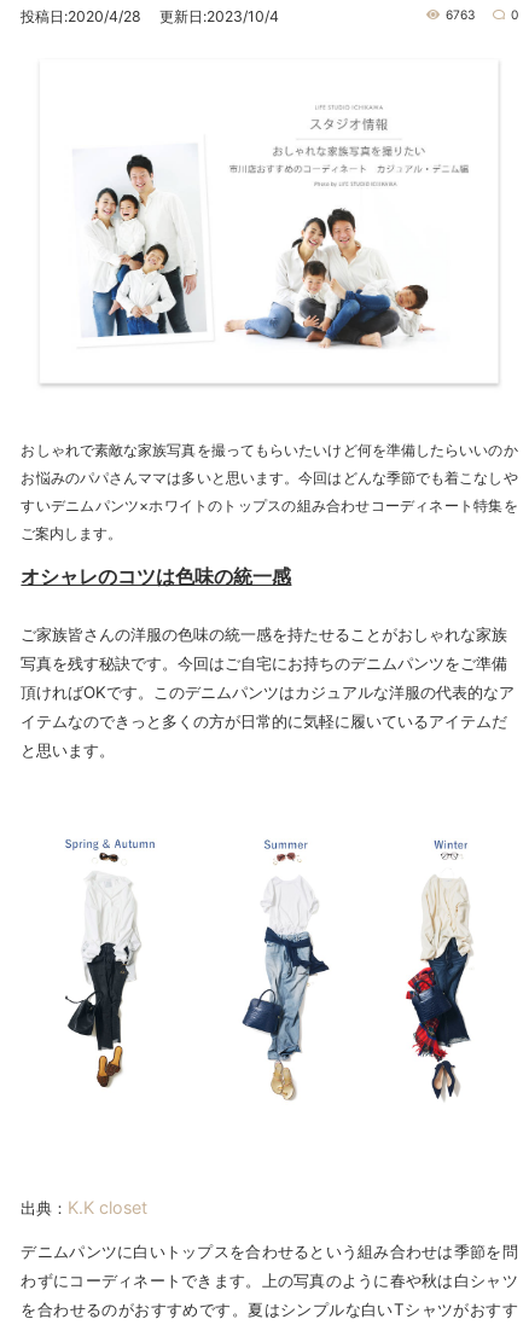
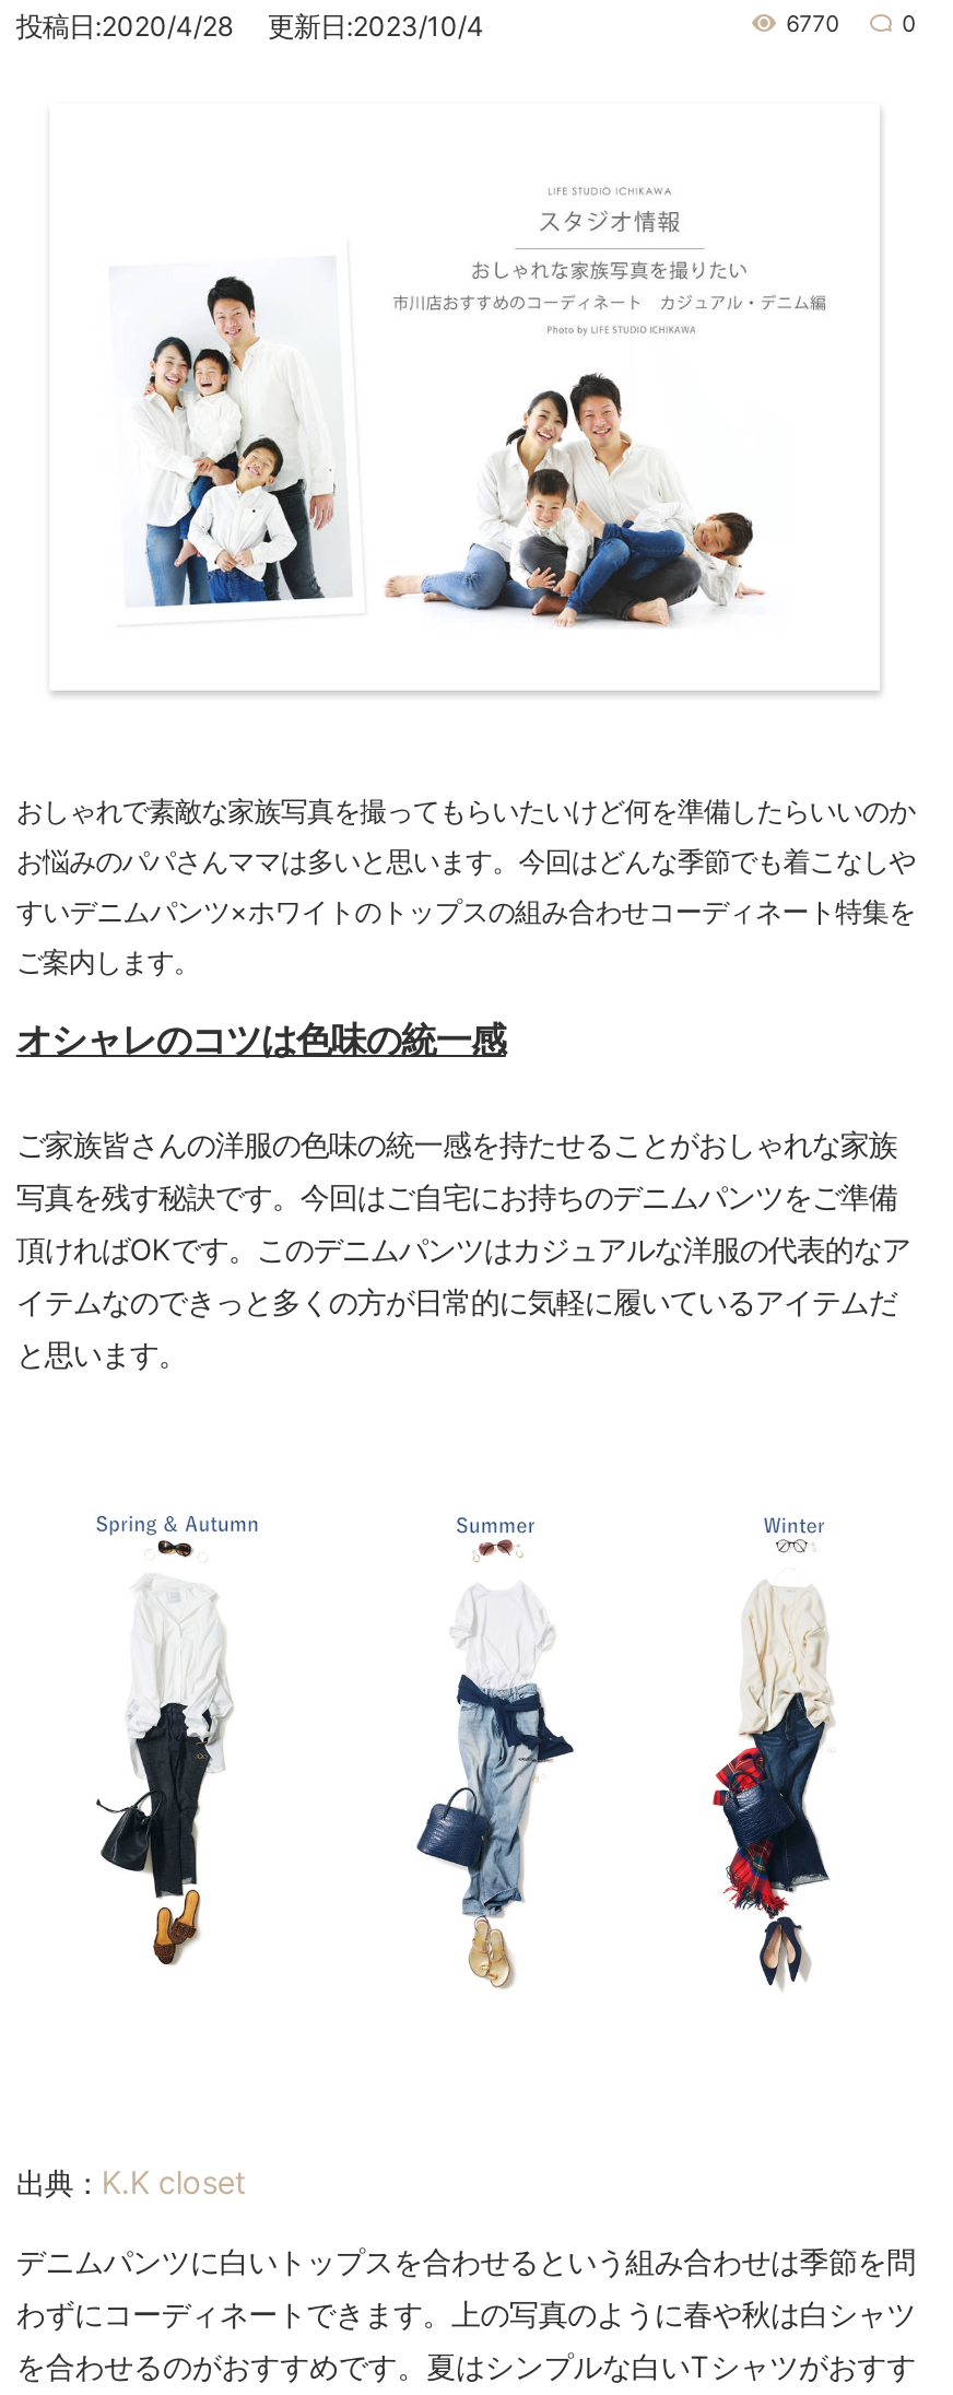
- 6763
+ 6770
